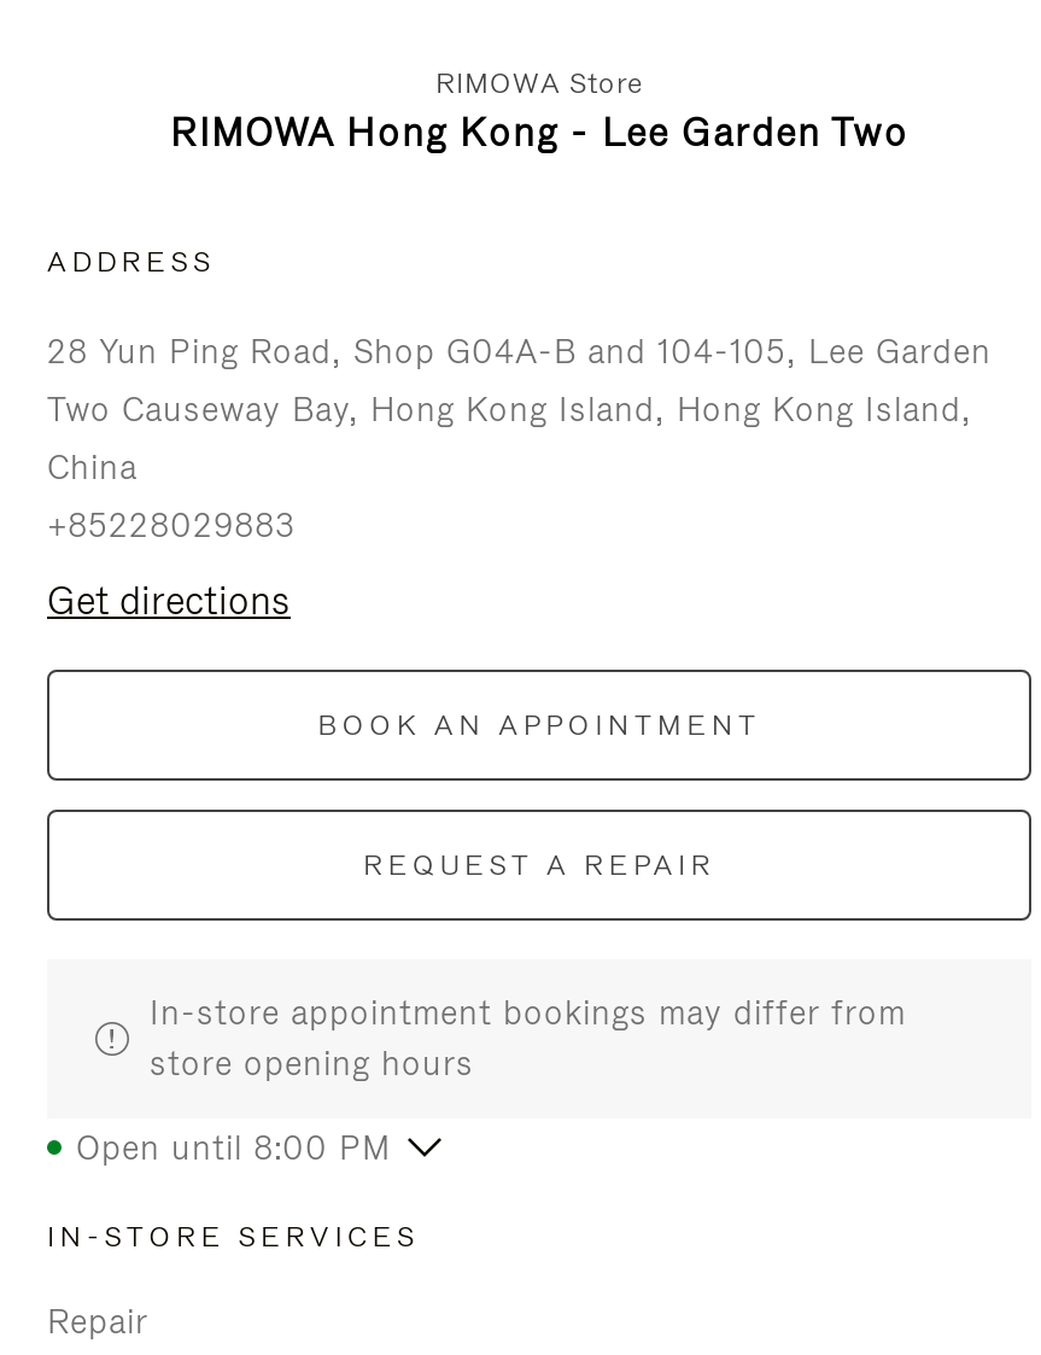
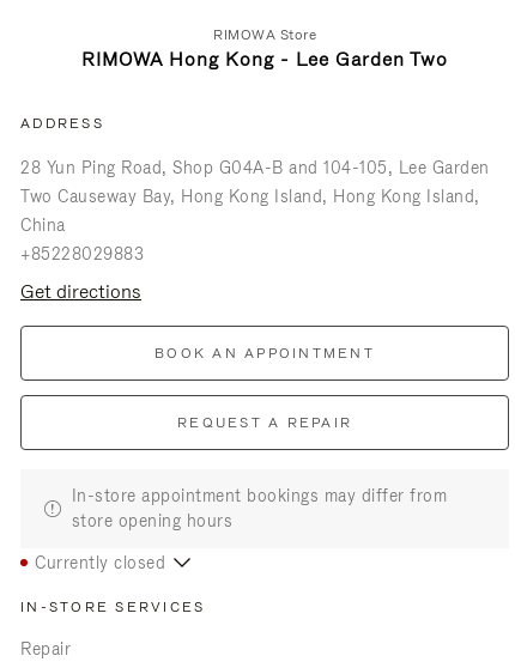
- Open until 8:00 PM
+ Currently closed
